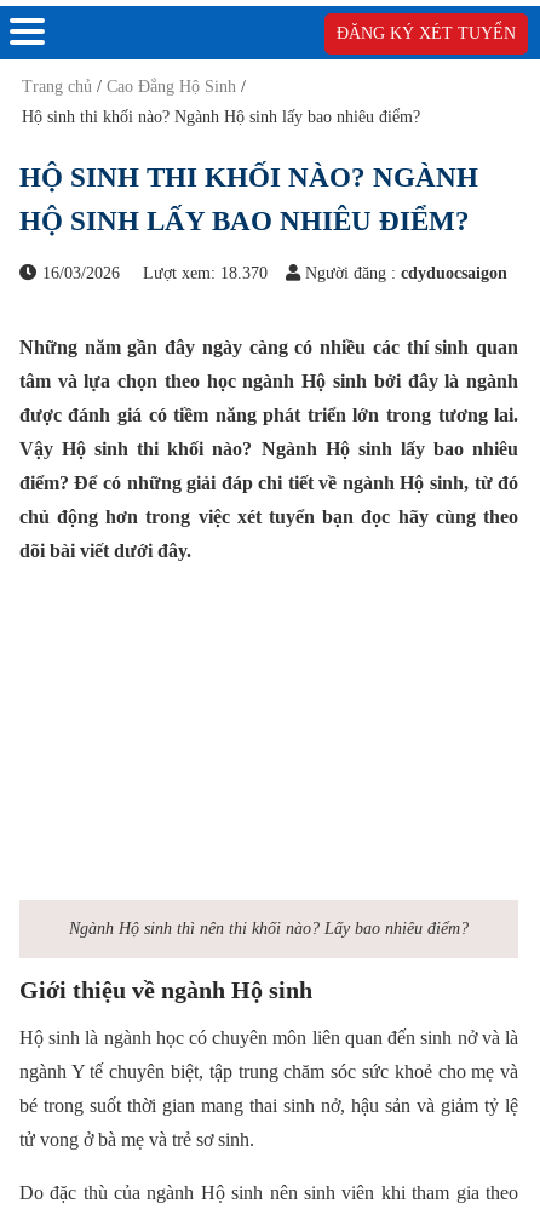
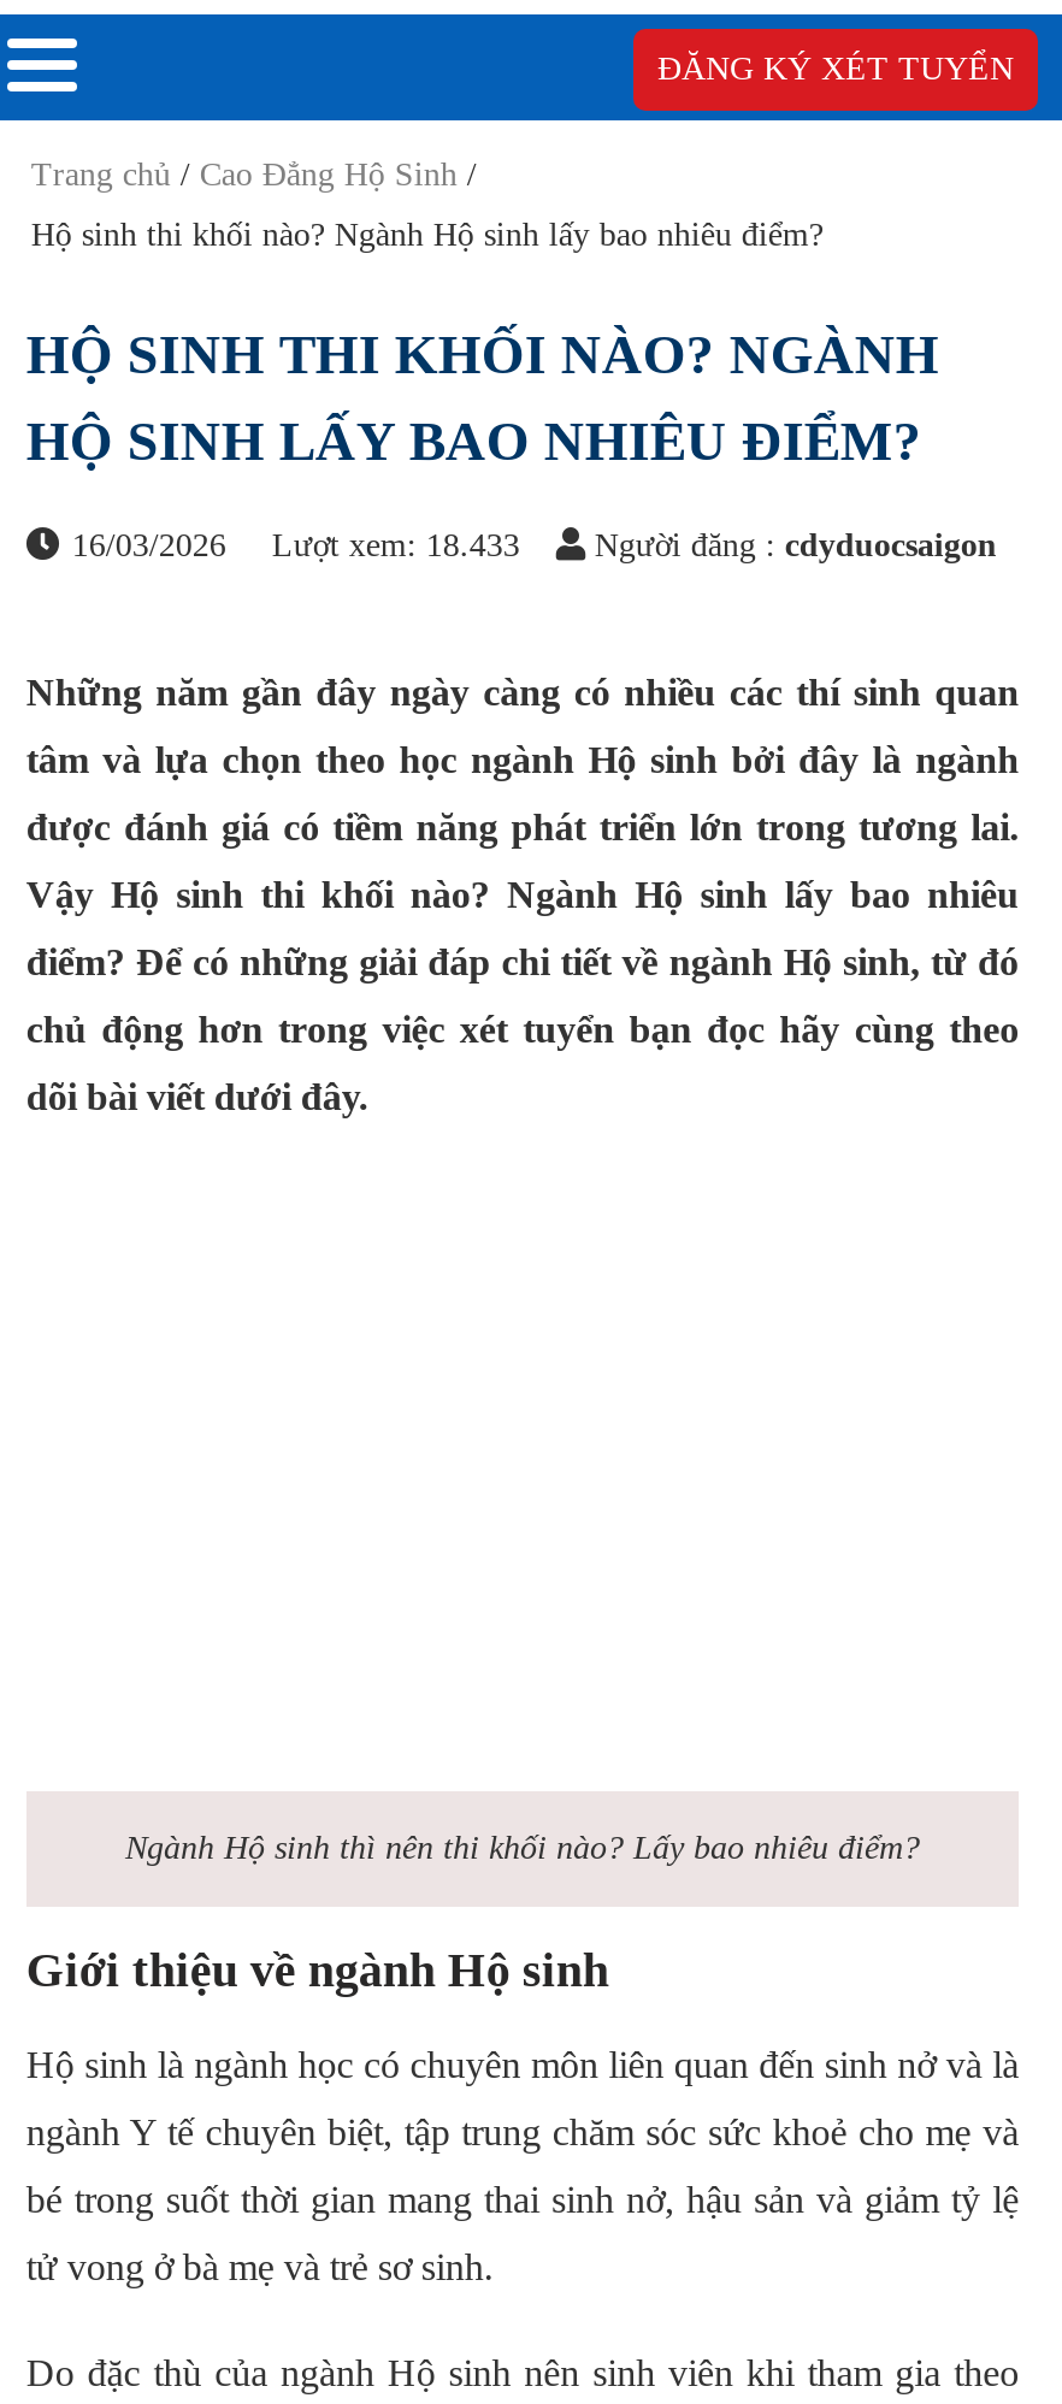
- 16/03/2026 Lượt xem: 18.370 Người đăng : cdyduocsaigon
+ 16/03/2026 Lượt xem: 18.433 Người đăng : cdyduocsaigon
